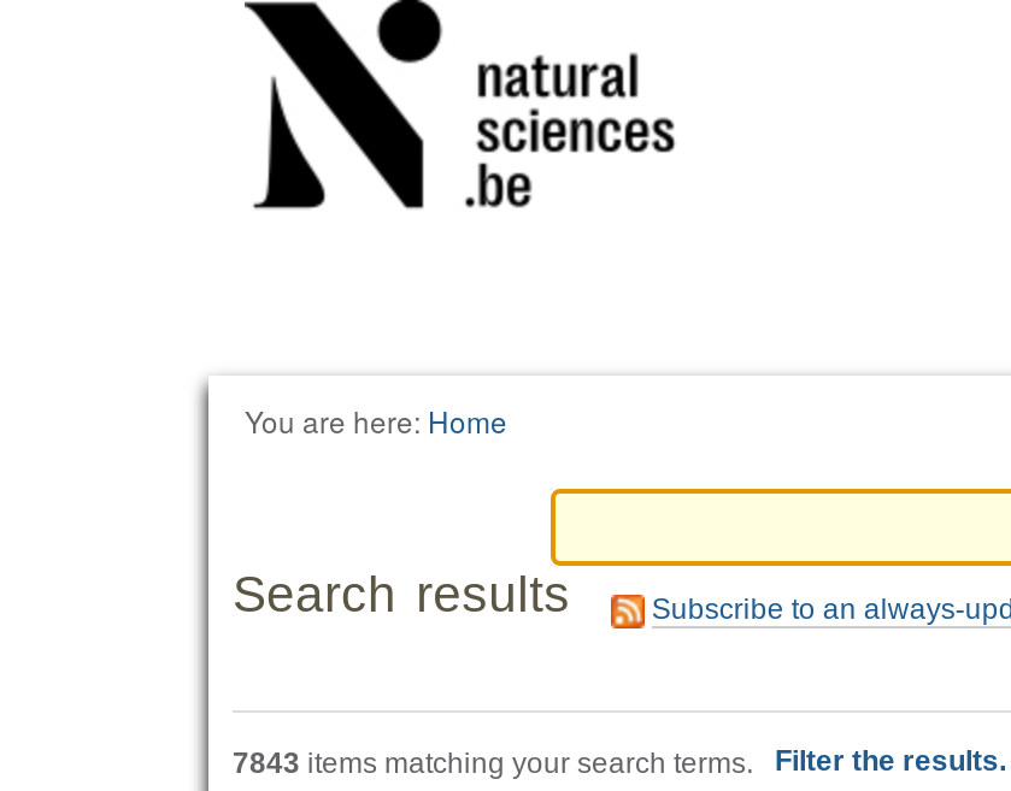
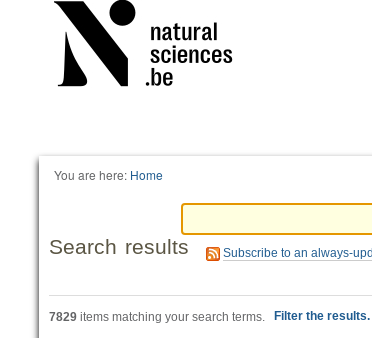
- 7843 items matching your search terms.
+ 7829 items matching your search terms.
